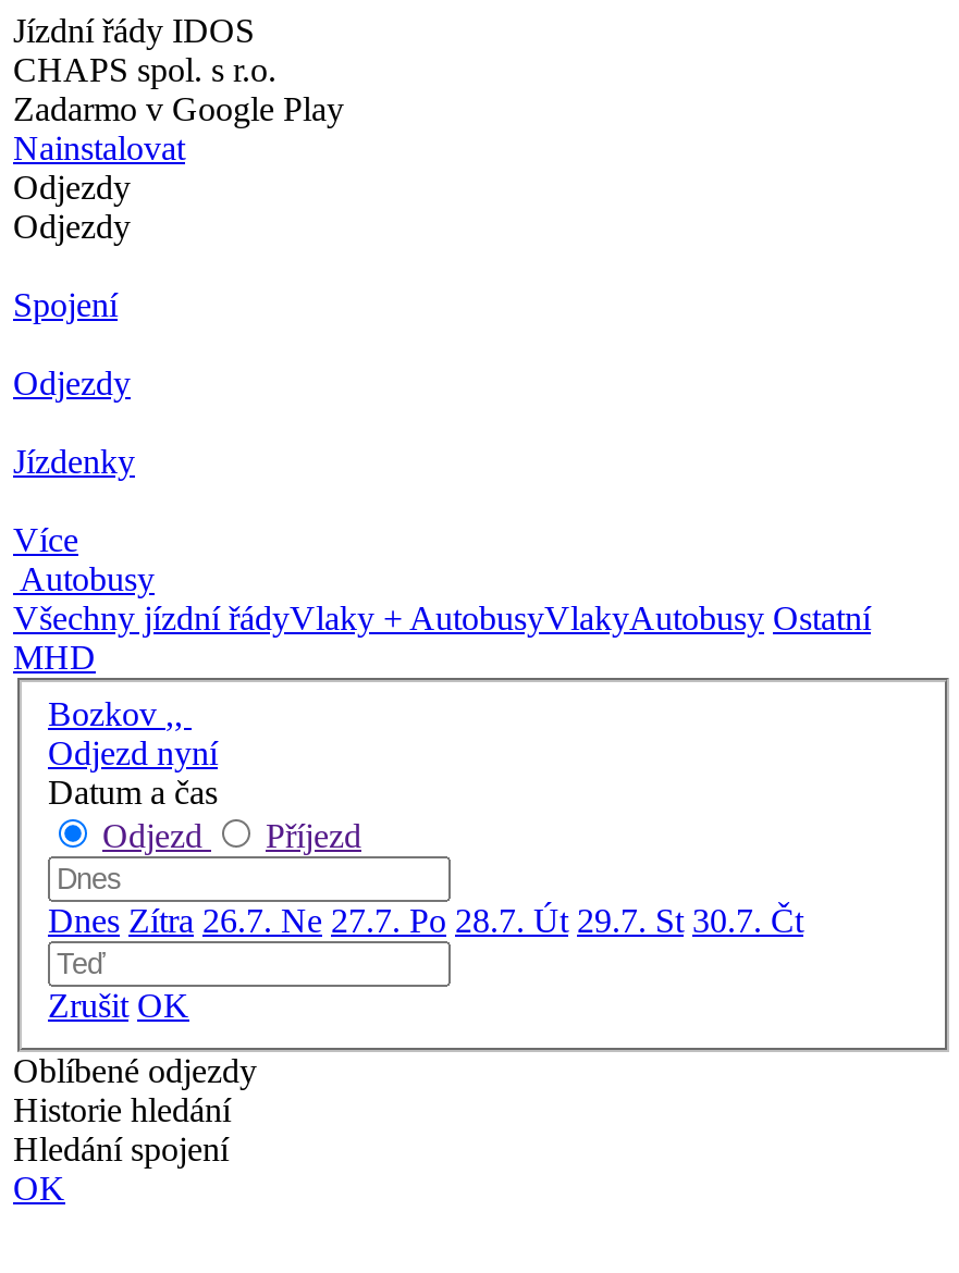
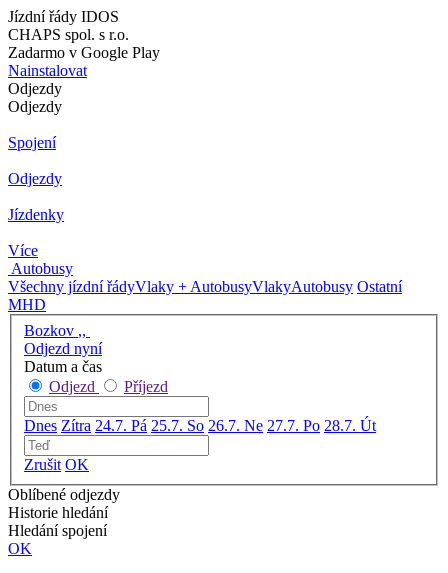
- Dnes Zítra 26.7. Ne 27.7. Po 28.7. Út 29.7. St 30.7. Čt
+ Dnes Zítra 24.7. Pá 25.7. So 26.7. Ne 27.7. Po 28.7. Út
